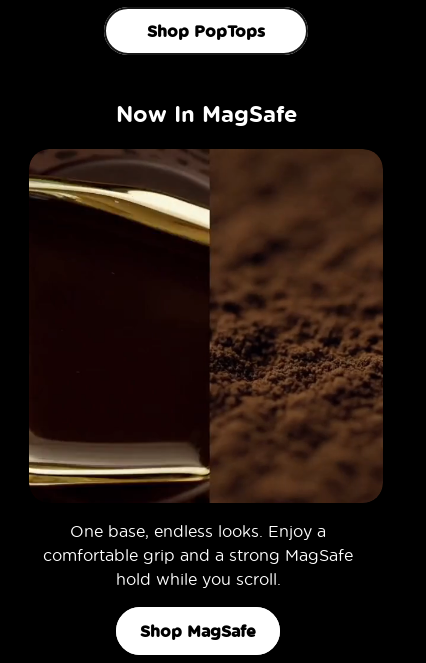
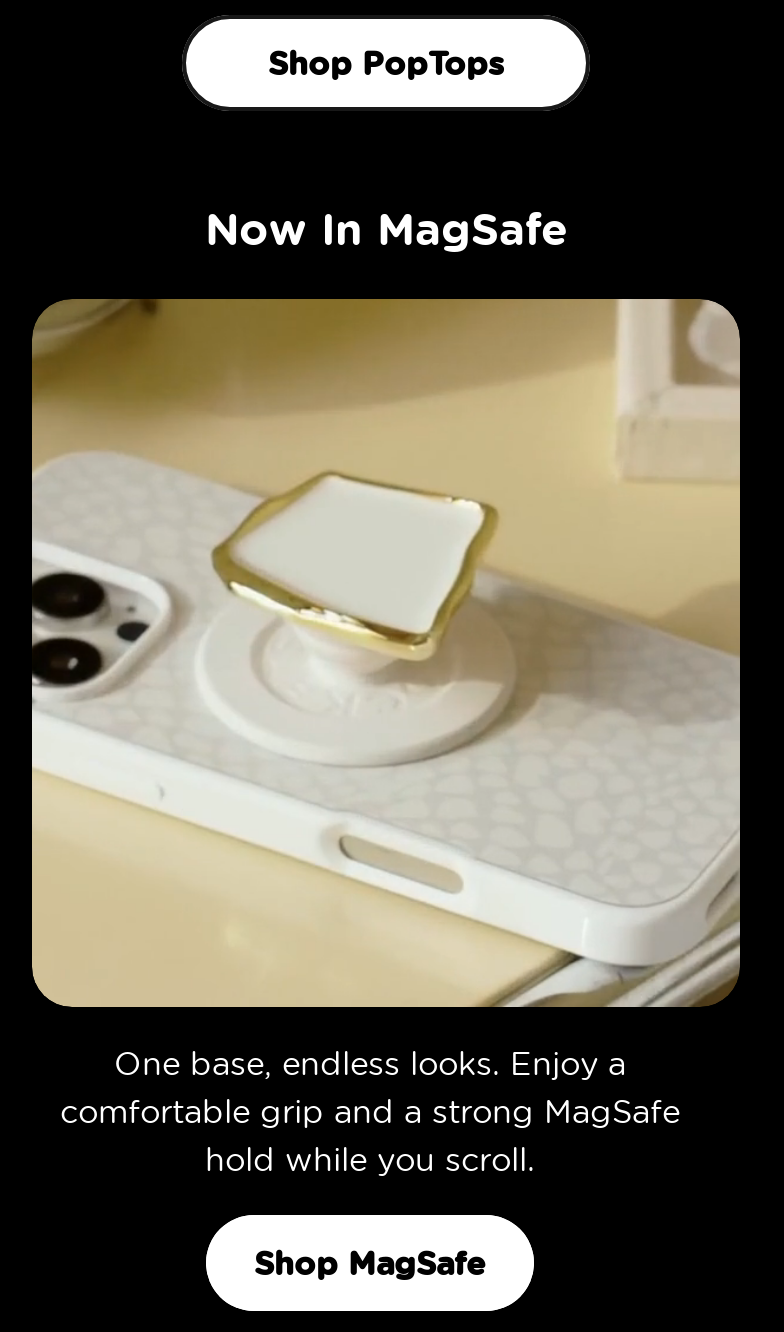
- [image]
+ [image]
